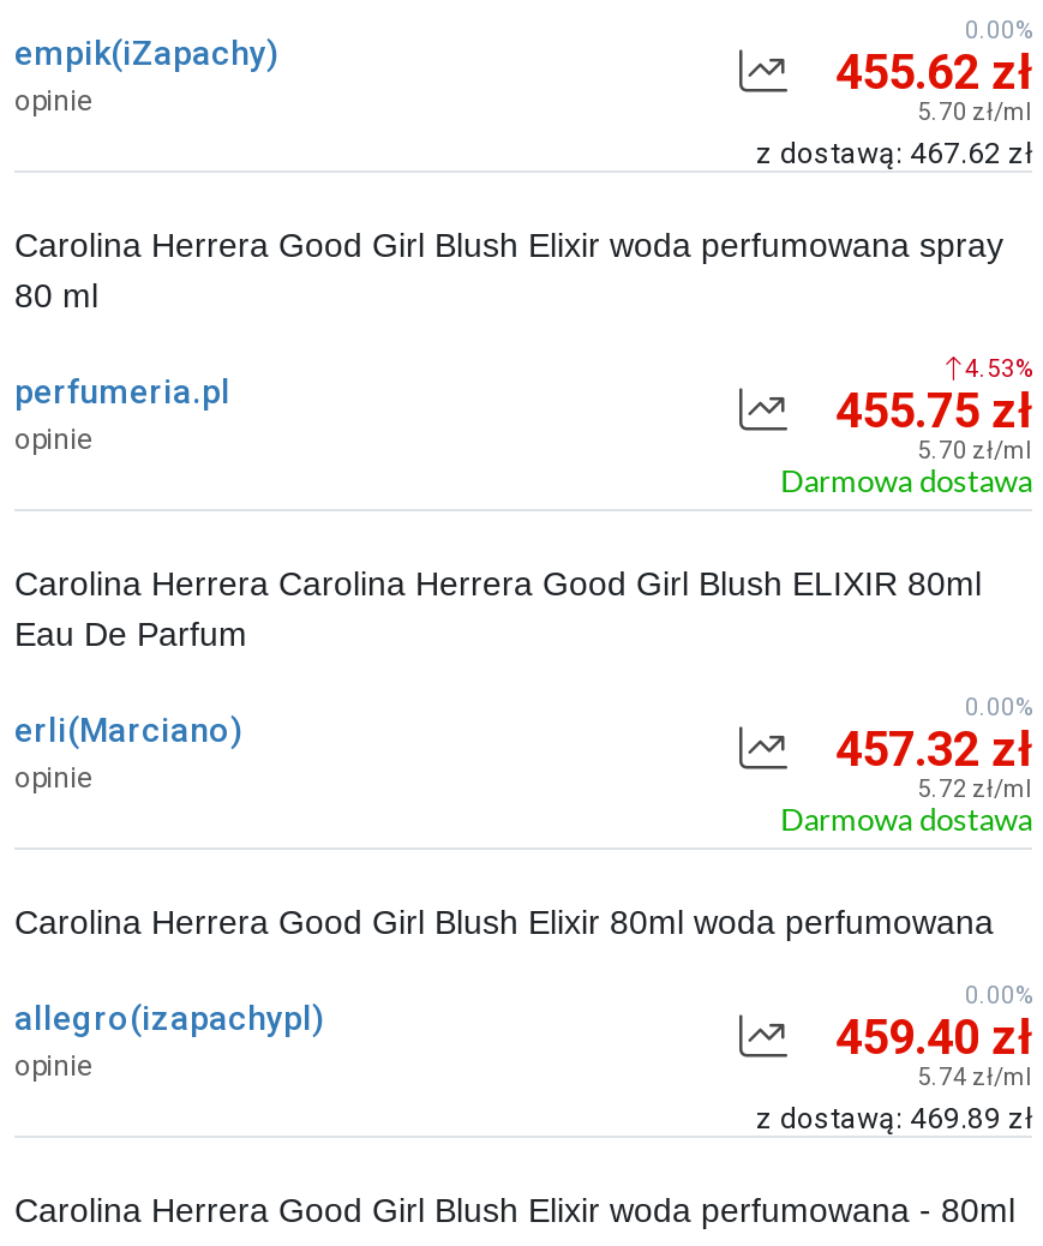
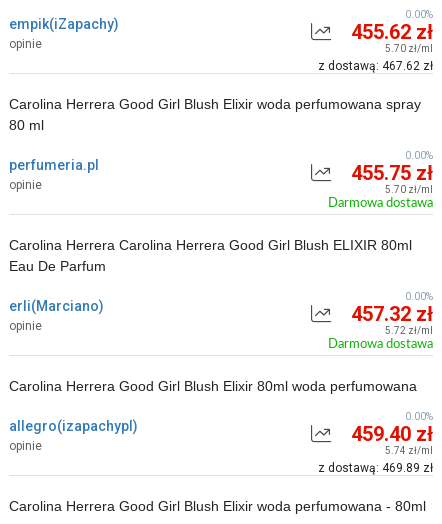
- 4.53%
+ 0.00%
